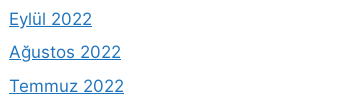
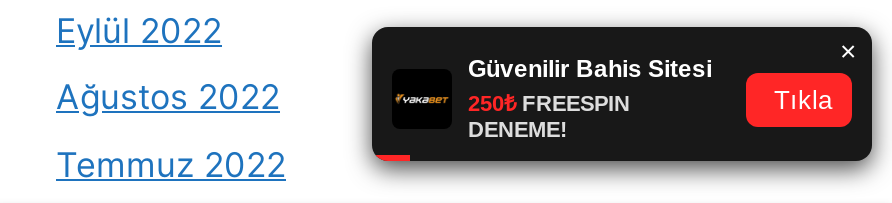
+ [image]
